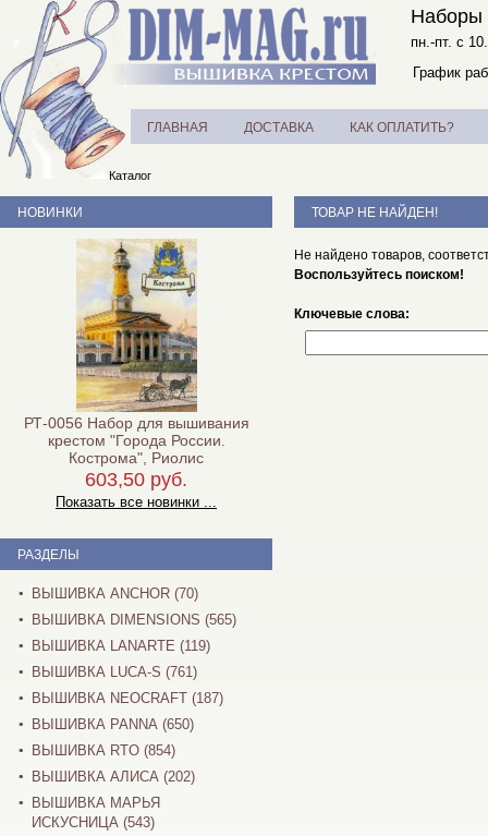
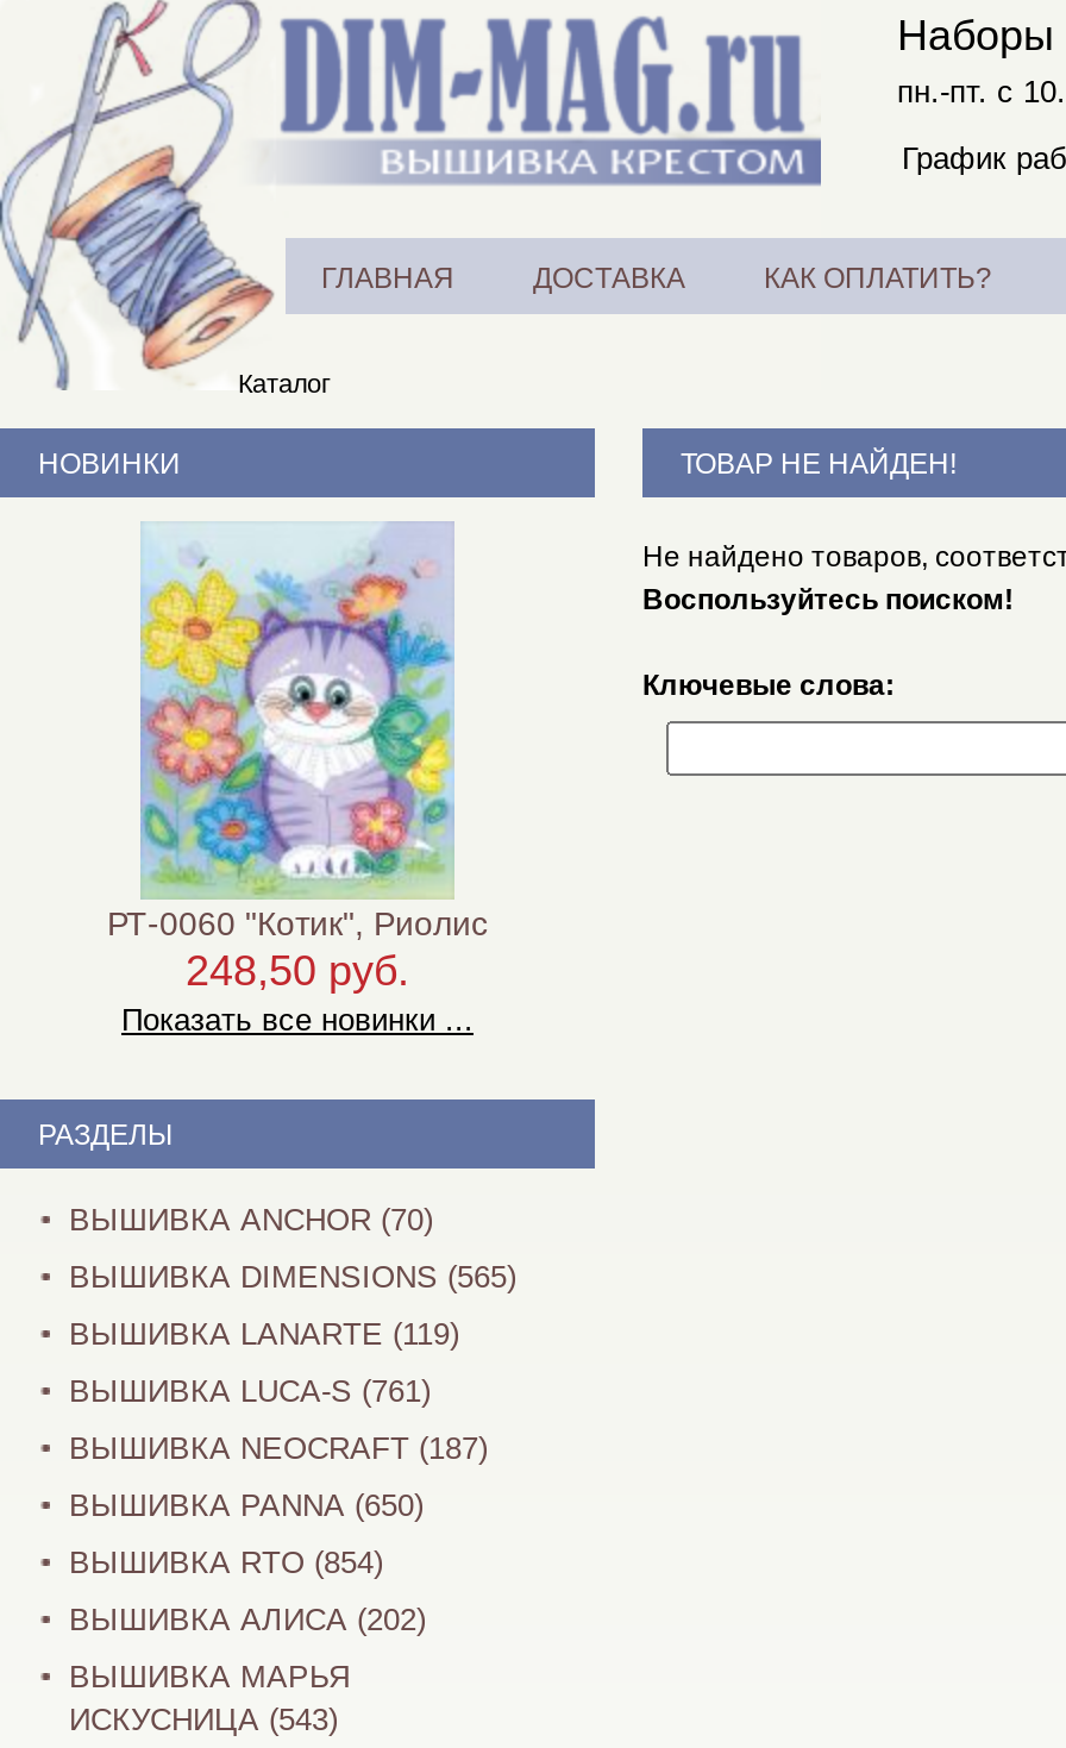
- [image]
- РТ-0056 Набор для вышивания
- крестом "Города России.
- Кострома", Риолис
- 603,50 руб.
+ [image]
+ РТ-0060 "Котик", Риолис
+ 248,50 руб.
